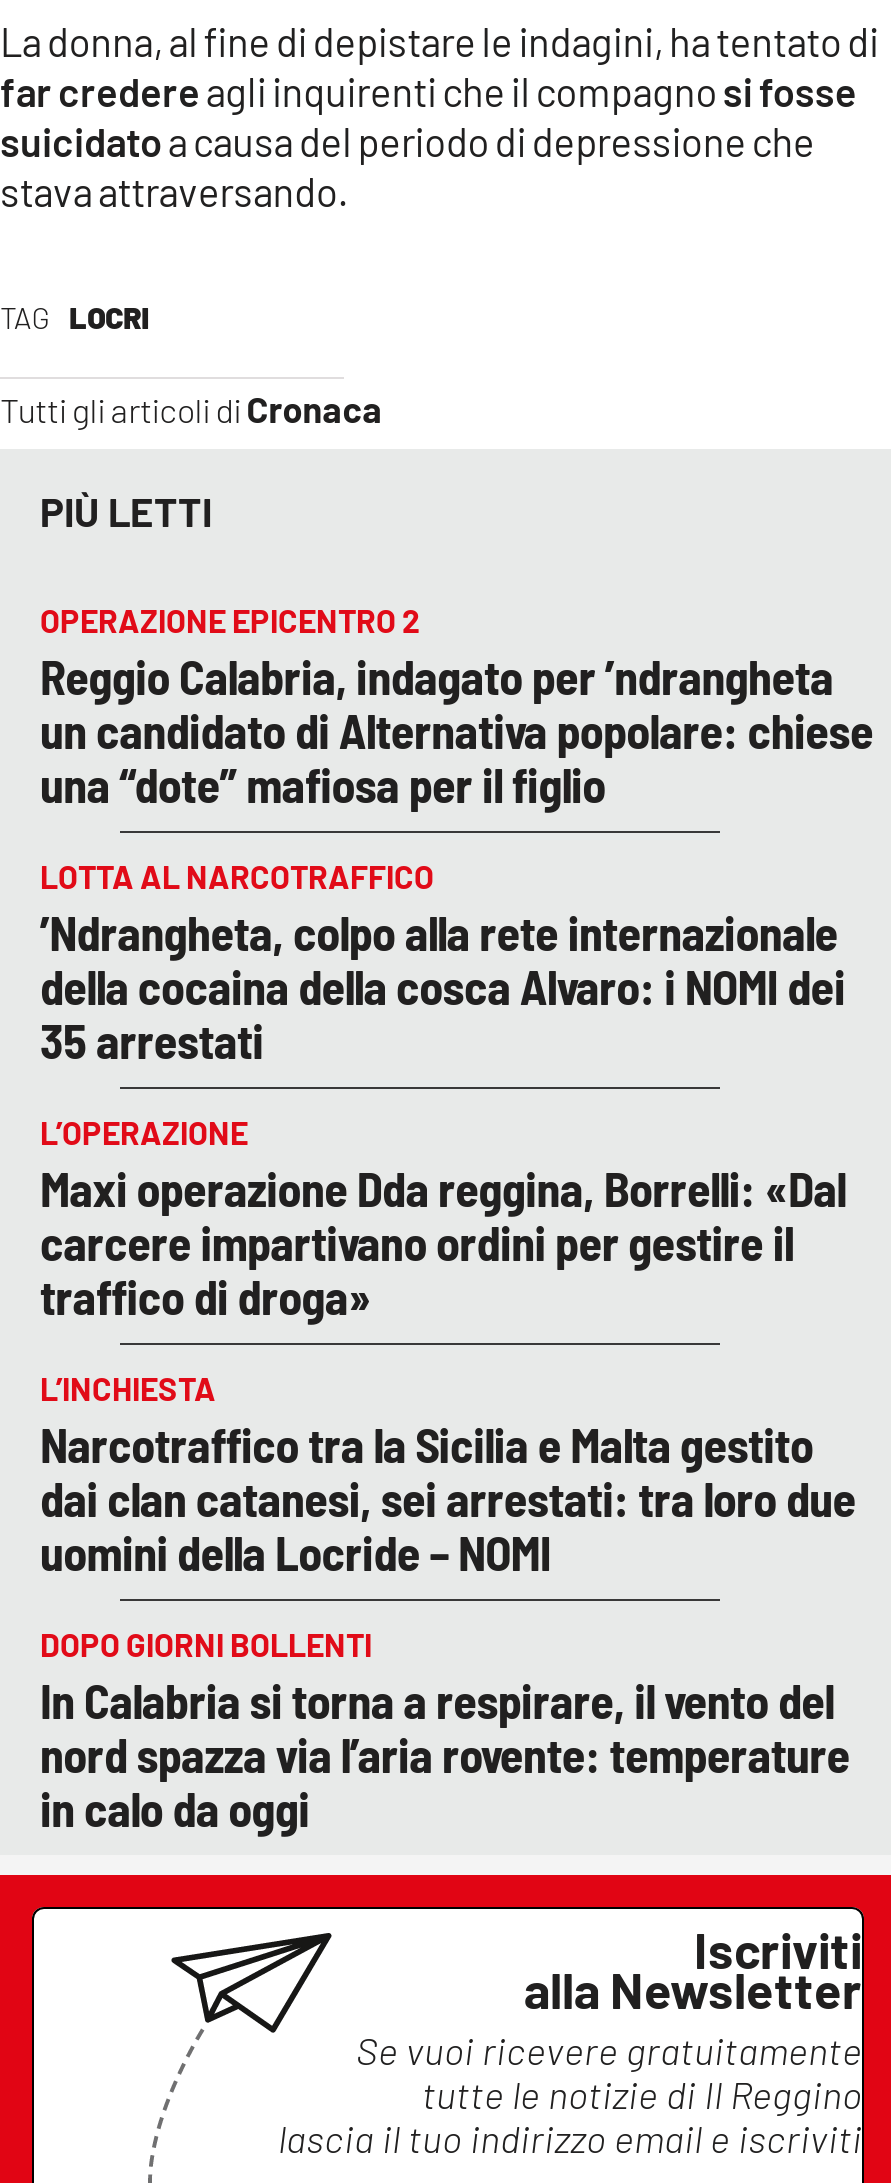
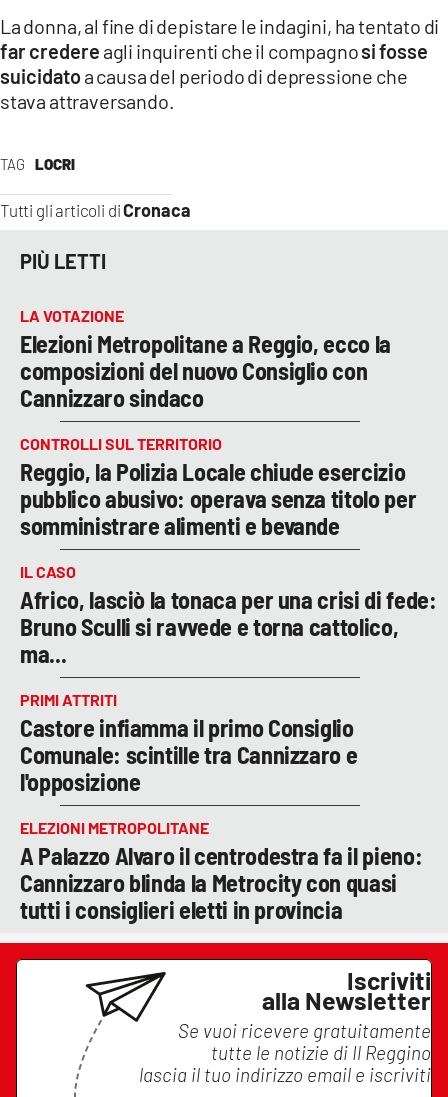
- OPERAZIONE EPICENTRO 2
- Reggio Calabria, indagato per ’ndrangheta
- un candidato di Alternativa popolare: chiese
- una “dote” mafiosa per il figlio
+ LA VOTAZIONE
+ Elezioni Metropolitane a Reggio, ecco la
+ composizioni del nuovo Consiglio con
+ Cannizzaro sindaco

- LOTTA AL NARCOTRAFFICO
- ’Ndrangheta, colpo alla rete internazionale
- della cocaina della cosca Alvaro: i NOMI dei
- 35 arrestati
+ CONTROLLI SUL TERRITORIO
+ Reggio, la Polizia Locale chiude esercizio
+ pubblico abusivo: operava senza titolo per
+ somministrare alimenti e bevande

- L’OPERAZIONE
- Maxi operazione Dda reggina, Borrelli: «Dal
- carcere impartivano ordini per gestire il
- traffico di droga»
+ IL CASO
+ Africo, lasciò la tonaca per una crisi di fede:
+ Bruno Sculli si ravvede e torna cattolico,
+ ma...

- L’INCHIESTA
- Narcotraffico tra la Sicilia e Malta gestito
- dai clan catanesi, sei arrestati: tra loro due
- uomini della Locride – NOMI
+ PRIMI ATTRITI
+ Castore infiamma il primo Consiglio
+ Comunale: scintille tra Cannizzaro e
+ l'opposizione

- DOPO GIORNI BOLLENTI
- In Calabria si torna a respirare, il vento del
- nord spazza via l’aria rovente: temperature
- in calo da oggi
+ ELEZIONI METROPOLITANE
+ A Palazzo Alvaro il centrodestra fa il pieno:
+ Cannizzaro blinda la Metrocity con quasi
+ tutti i consiglieri eletti in provincia
